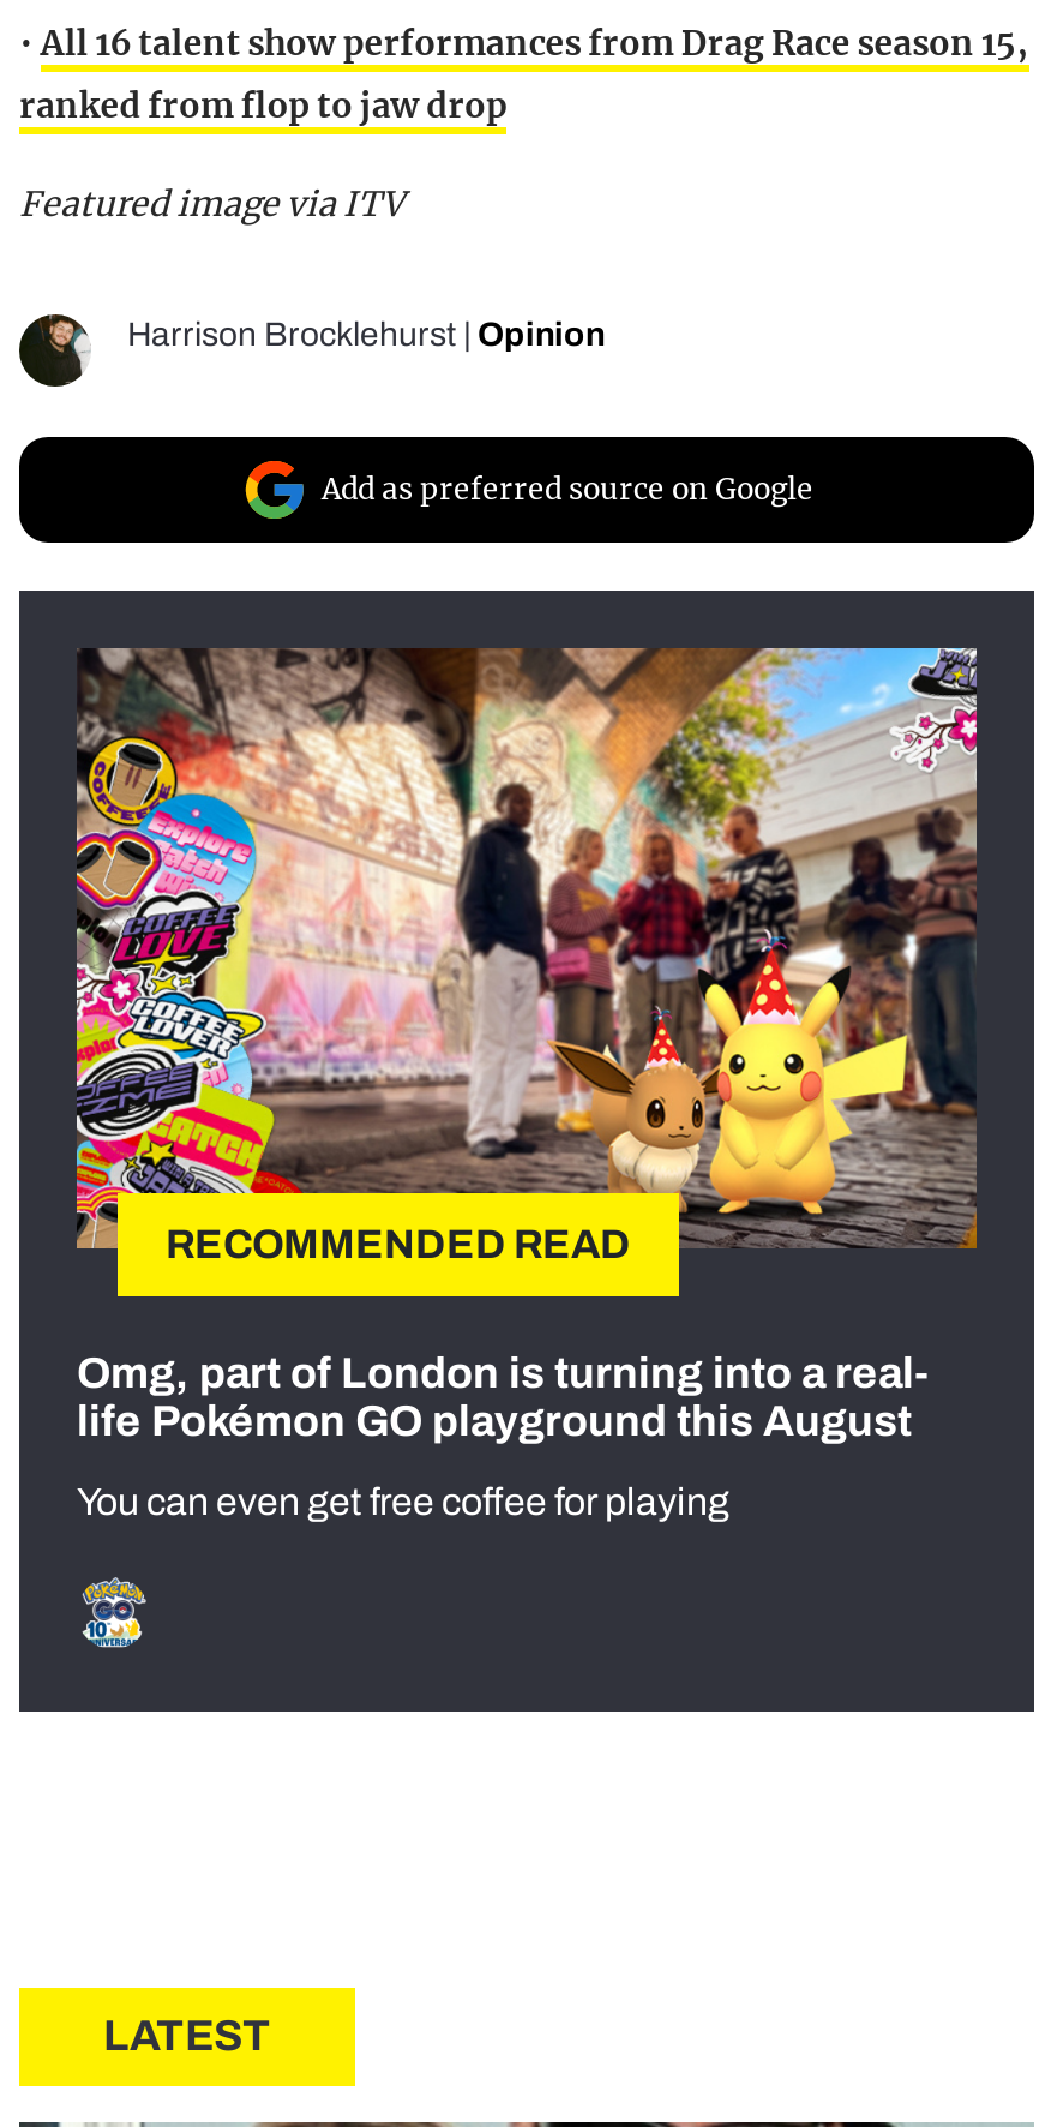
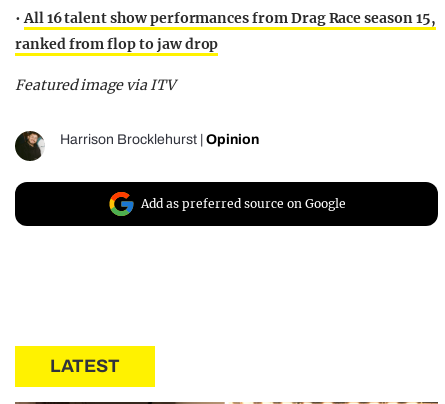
- [image]
- RECOMMENDED READ
- Omg, part of London is turning into a real-
- life Pokémon GO playground this August
- You can even get free coffee for playing
